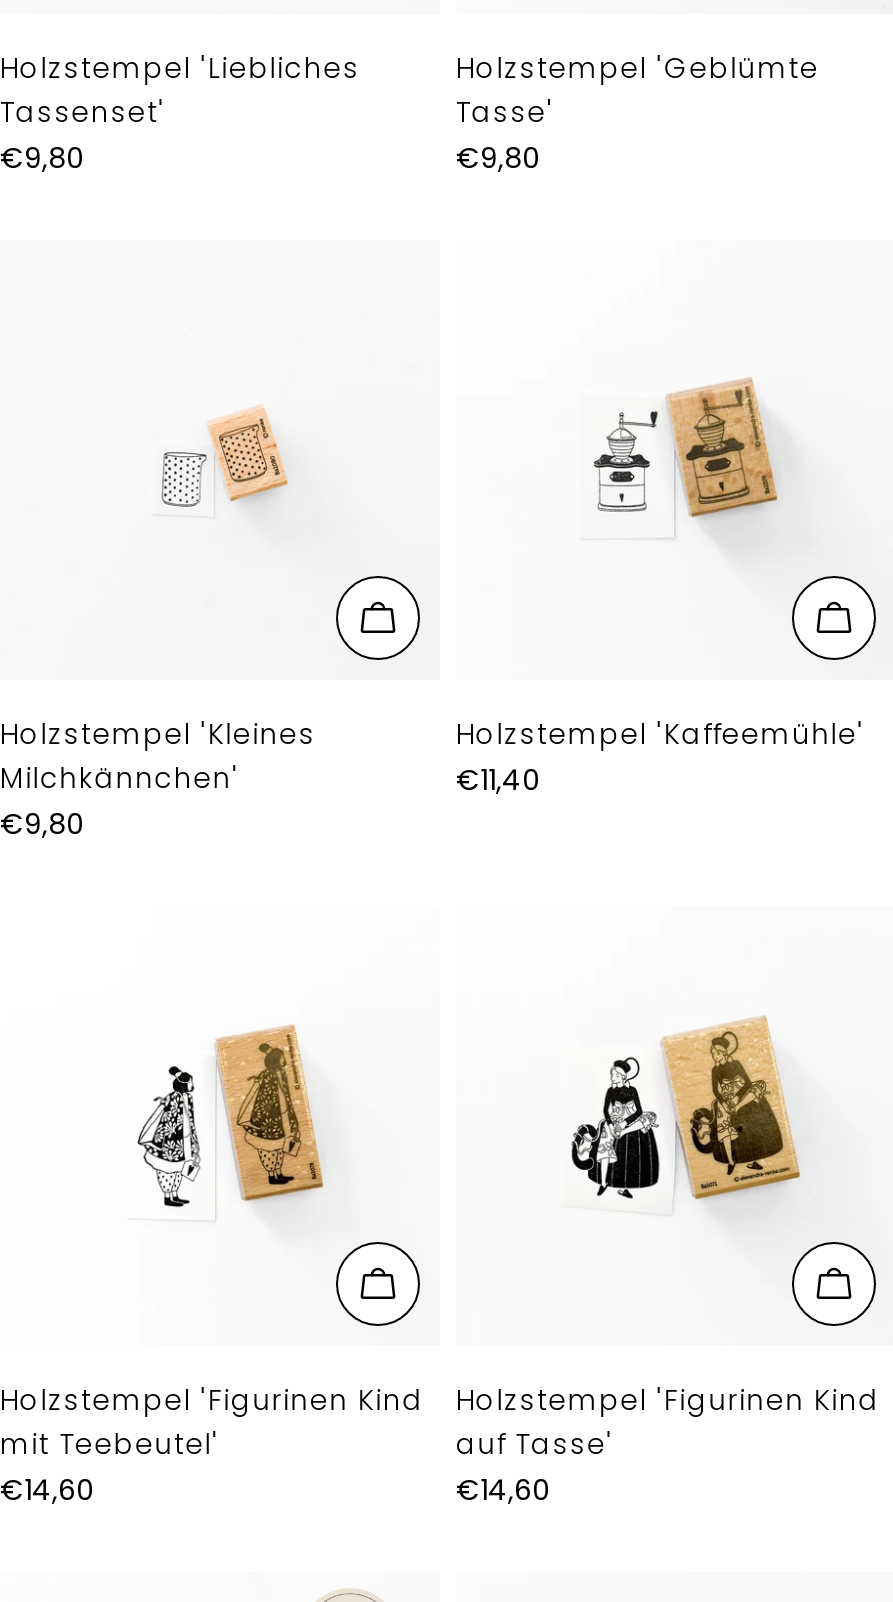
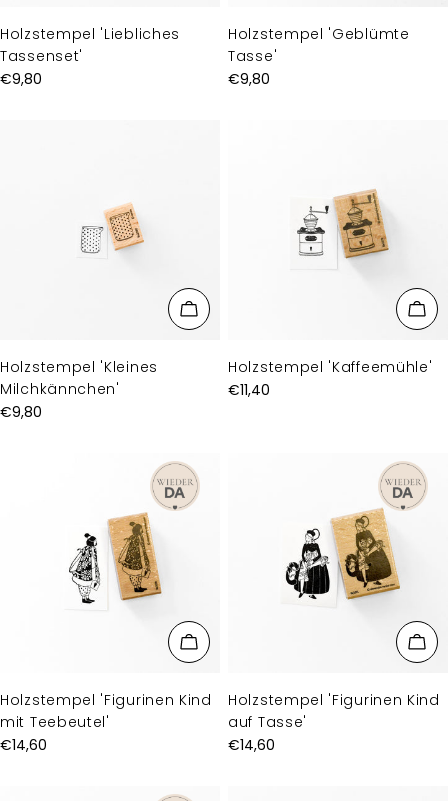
+ [image]

+ [image]
